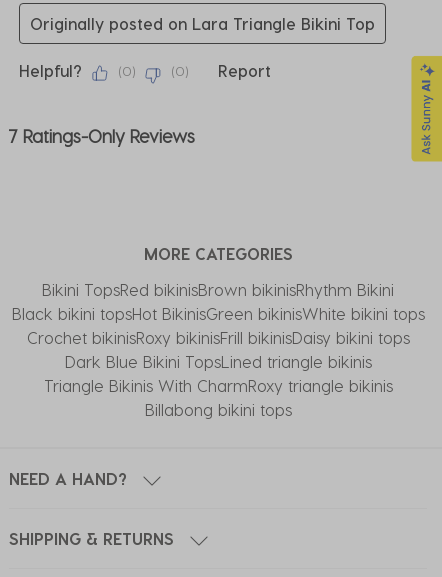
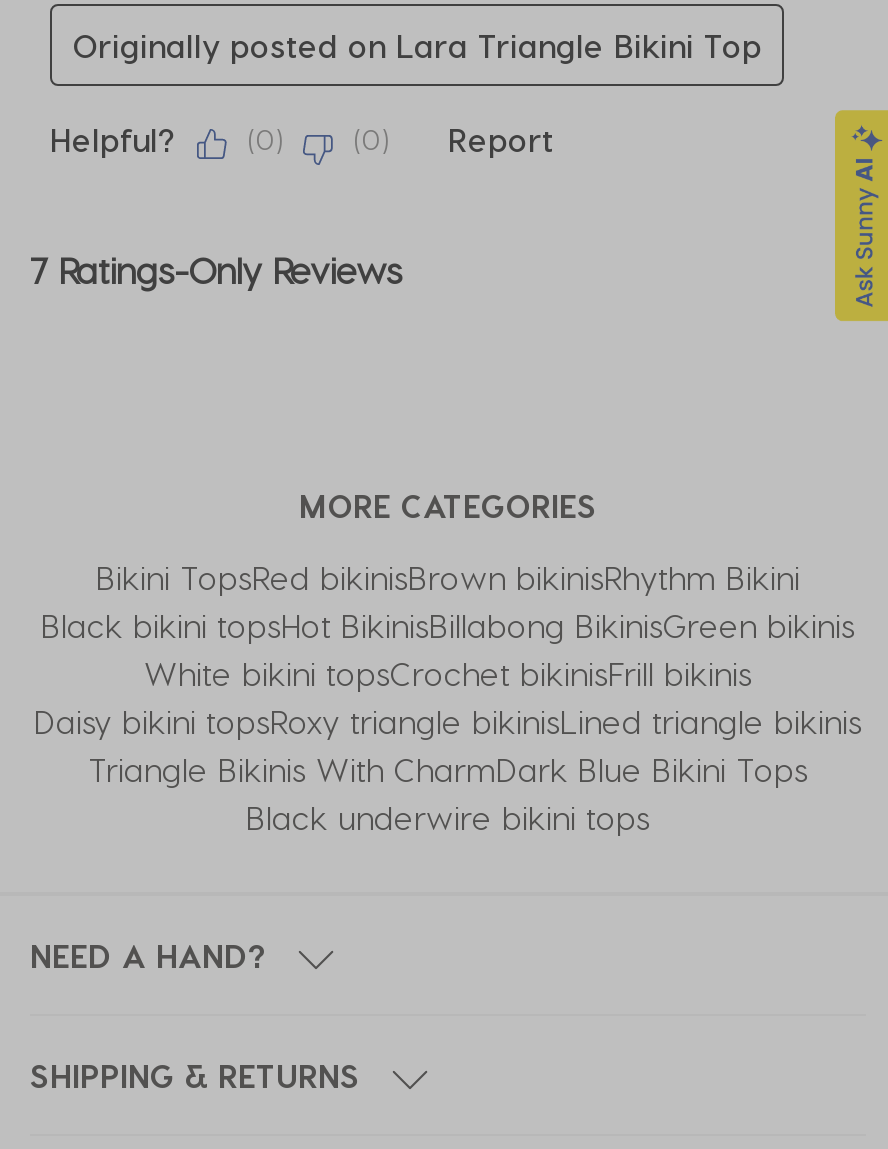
- Black bikini topsHot BikinisGreen bikinisWhite bikini tops
- Crochet bikinisRoxy bikinisFrill bikinisDaisy bikini tops
- Dark Blue Bikini Tops Lined triangle bikinis
- Triangle Bikinis With CharmRoxy triangle bikinis
- Billabong bikini tops
+ Black bikini topsHot BikinisBillabong BikinisGreen bikinis
+ White bikini topsCrochet bikinisFrill bikinis
+ Daisy bikini topsRoxy triangle bikinis Lined triangle bikinis
+ Triangle Bikinis With CharmDark Blue Bikini Tops
+ Black underwire bikini tops
